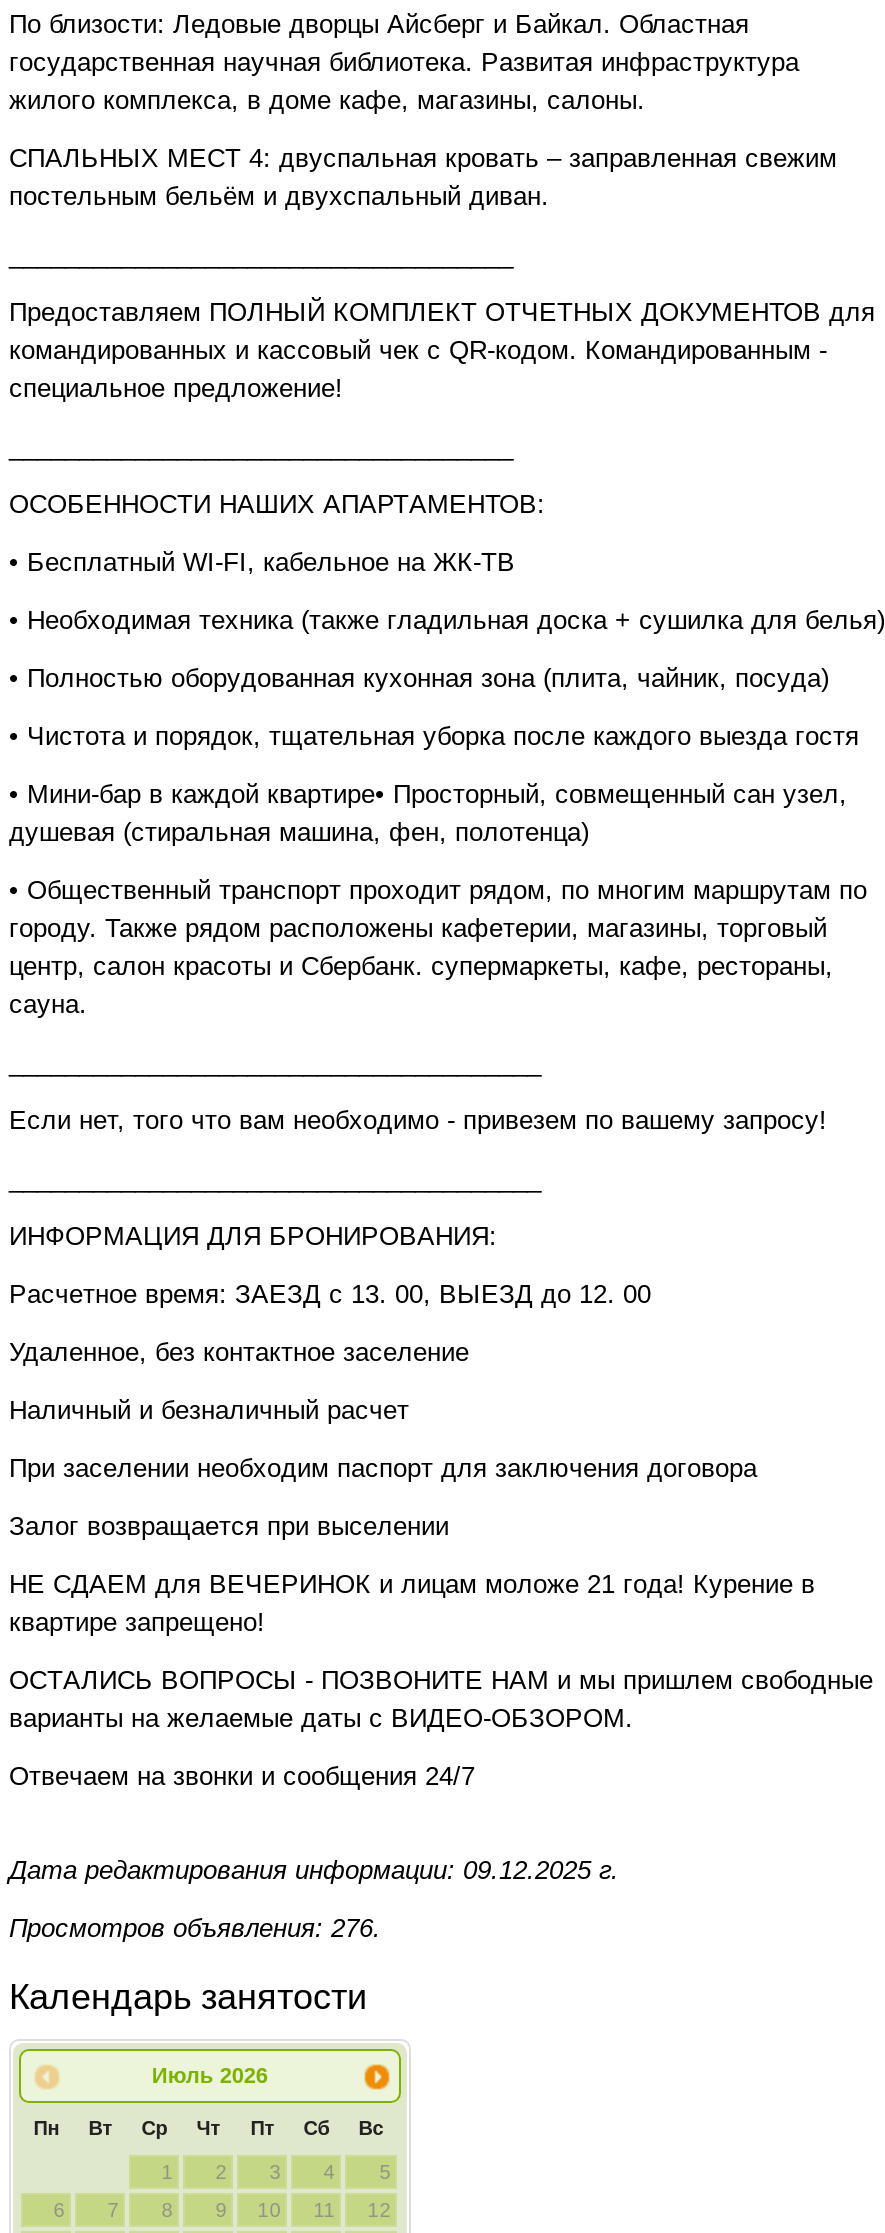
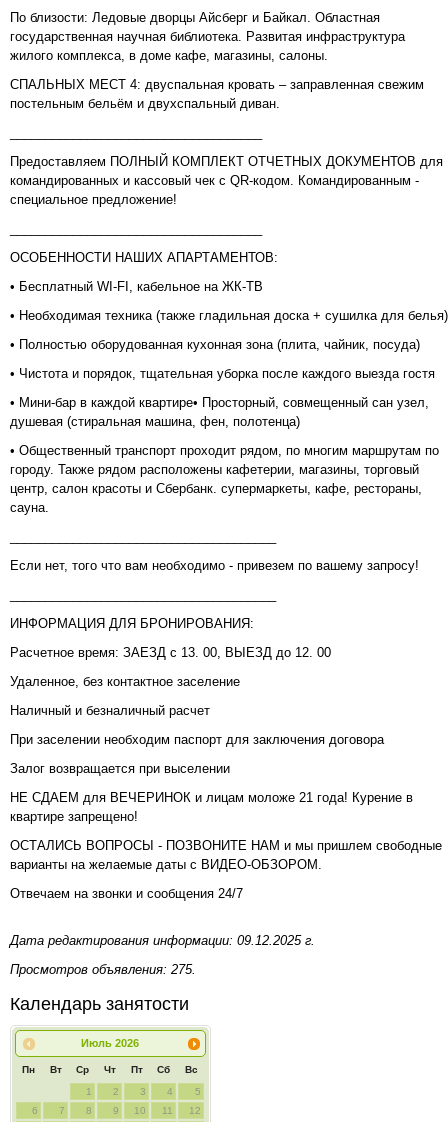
- Просмотров объявления: 276.
+ Просмотров объявления: 275.
